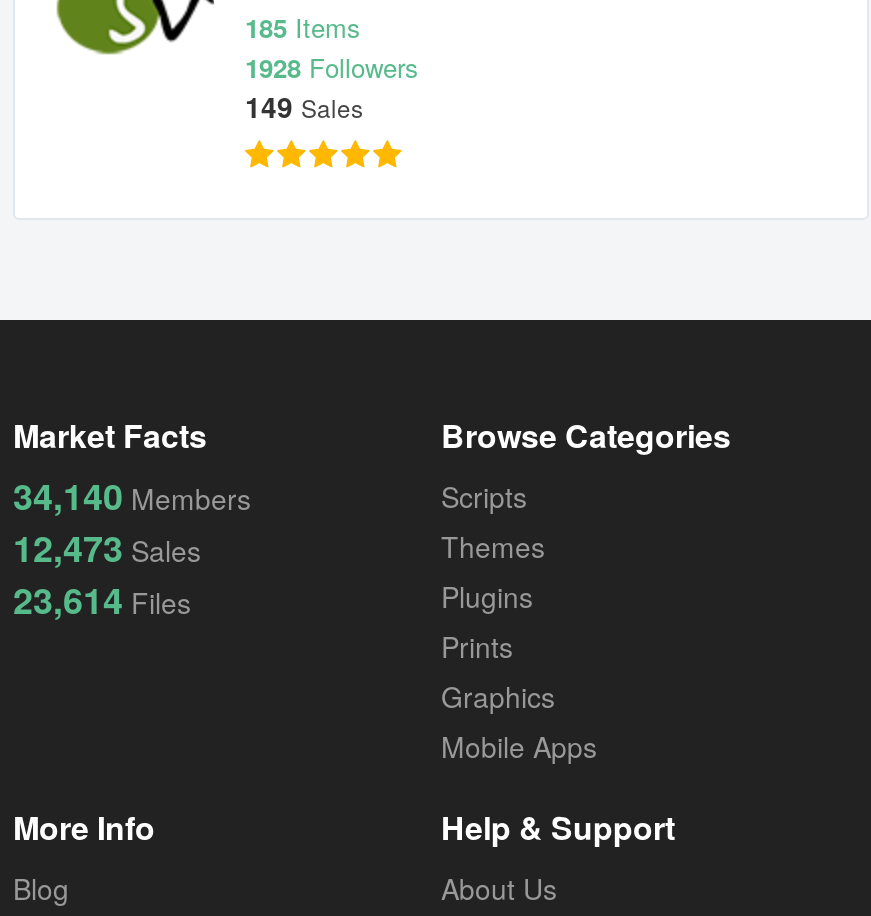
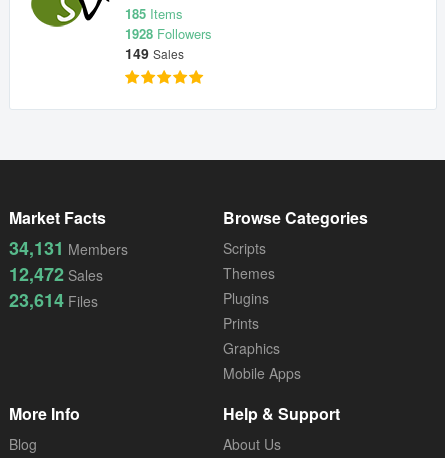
- 34,140 Members
+ 34,131 Members

- 12,473 Sales
+ 12,472 Sales
